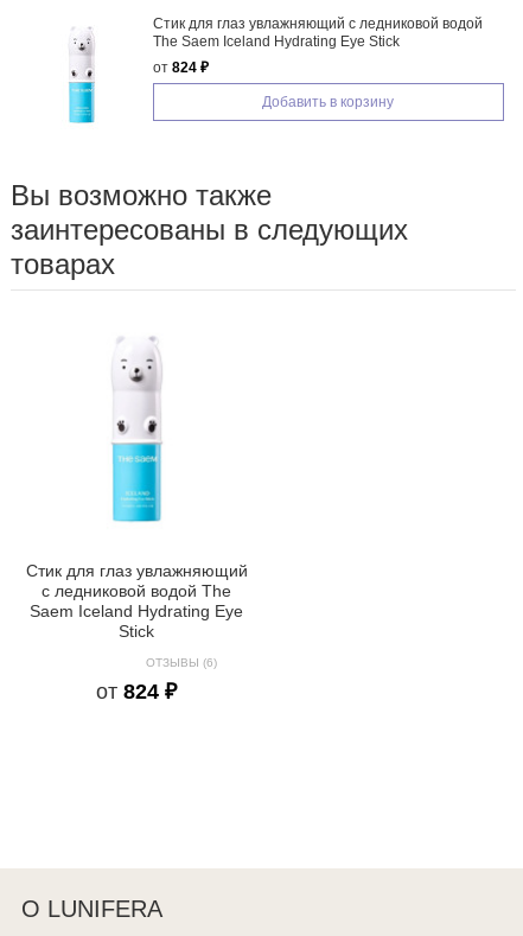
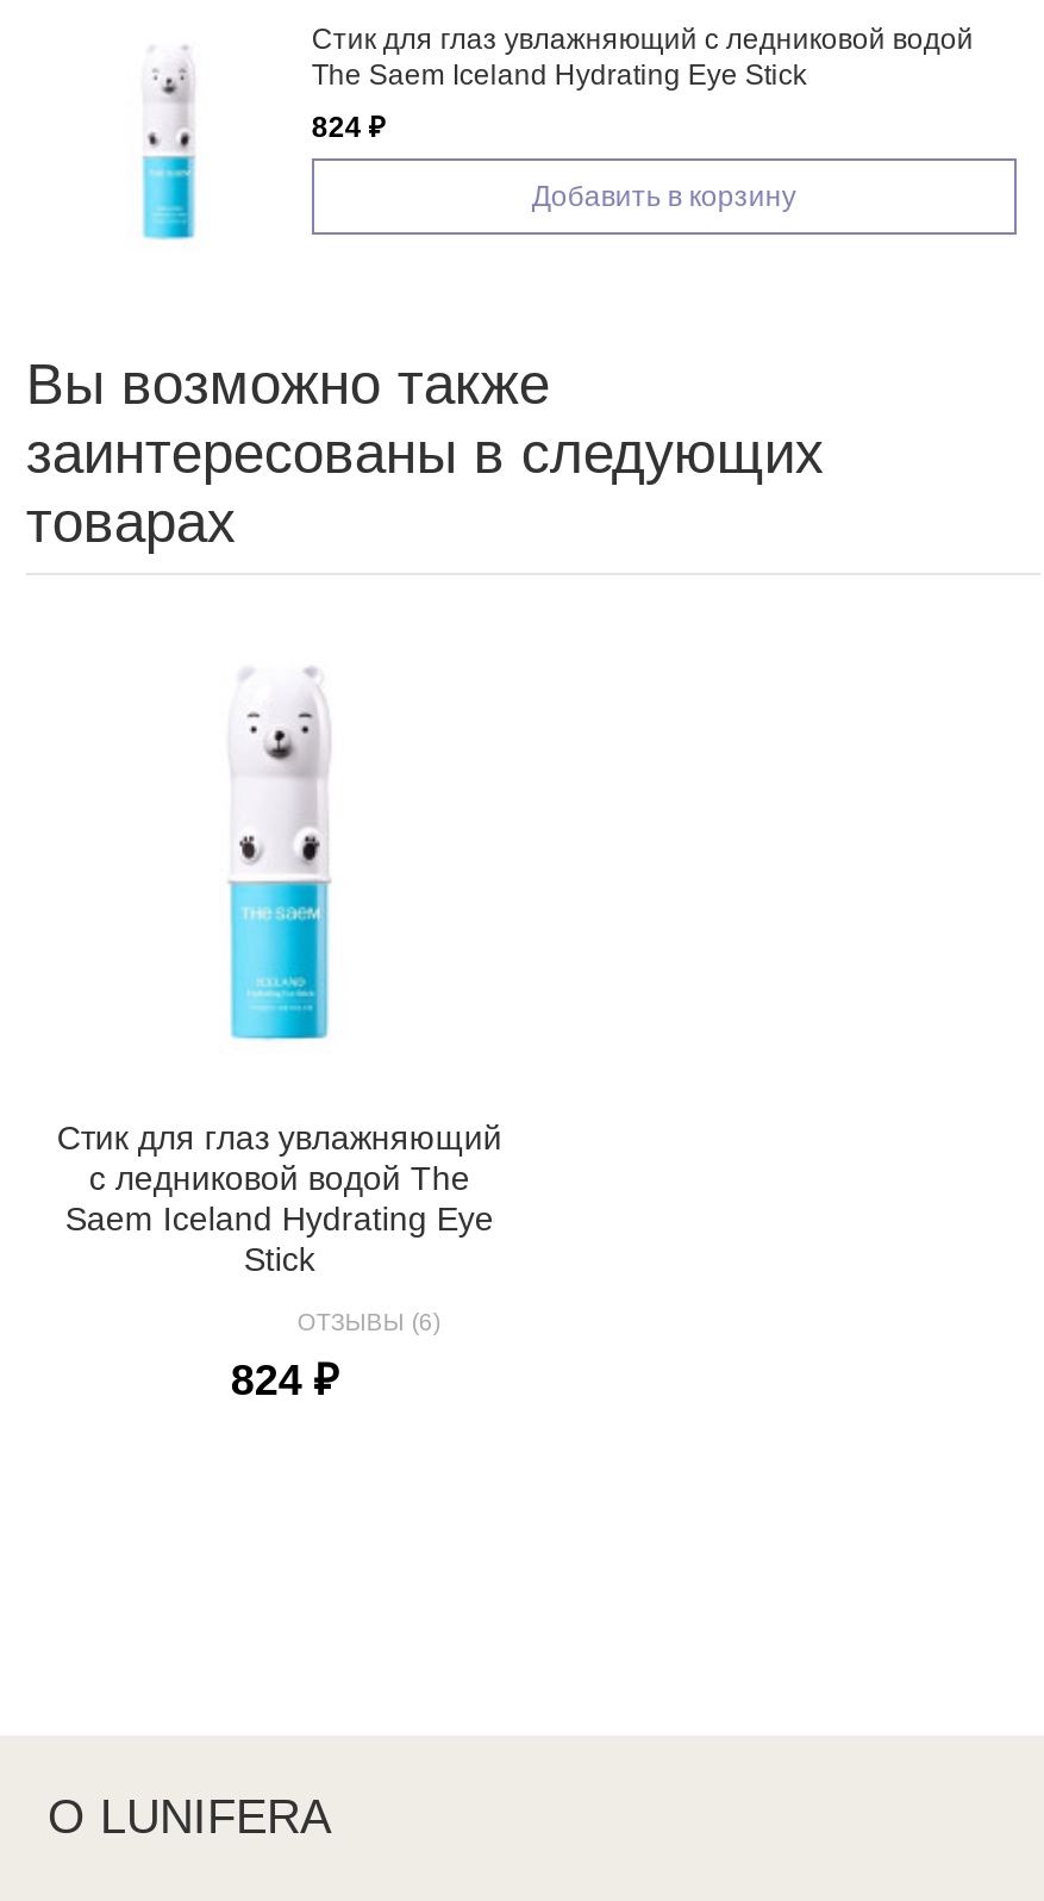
- от 824 ₽
+ 824 ₽

- от 824 ₽
+ 824 ₽
